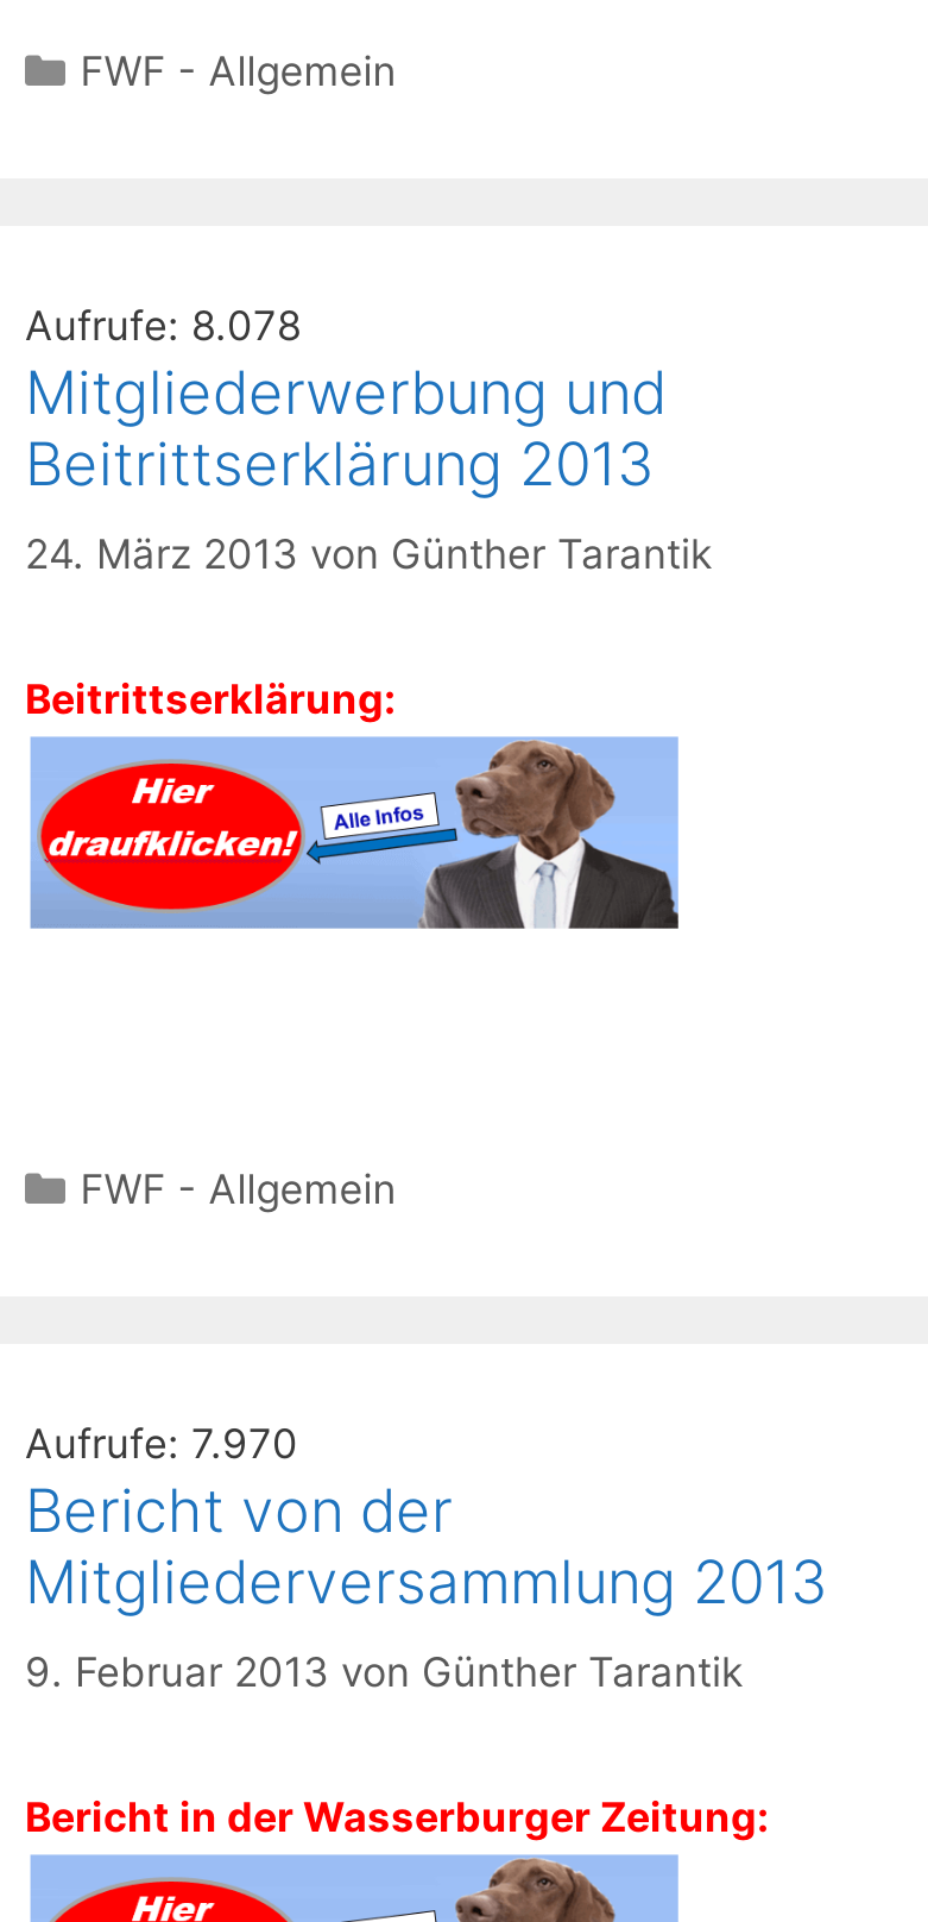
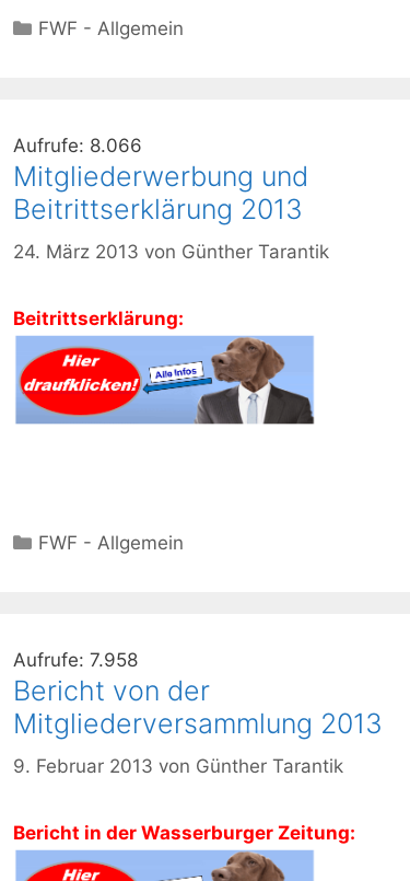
- Aufrufe: 8.078
+ Aufrufe: 8.066

- Aufrufe: 7.970
+ Aufrufe: 7.958
